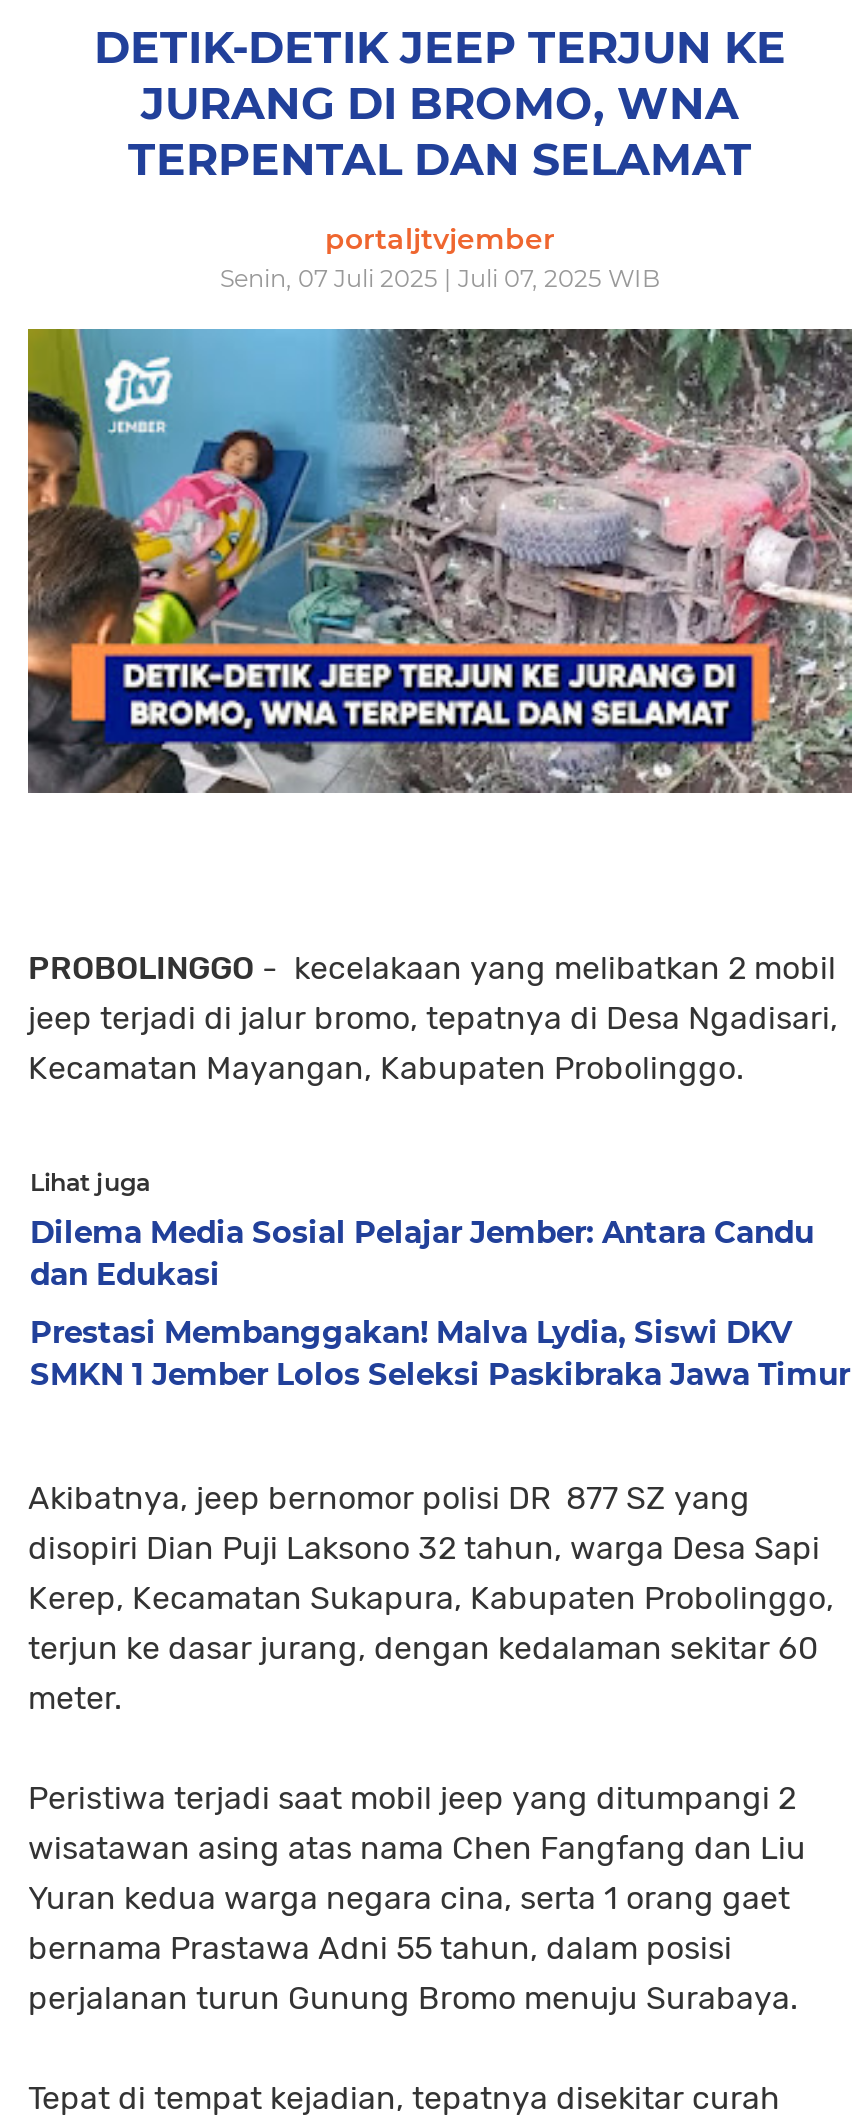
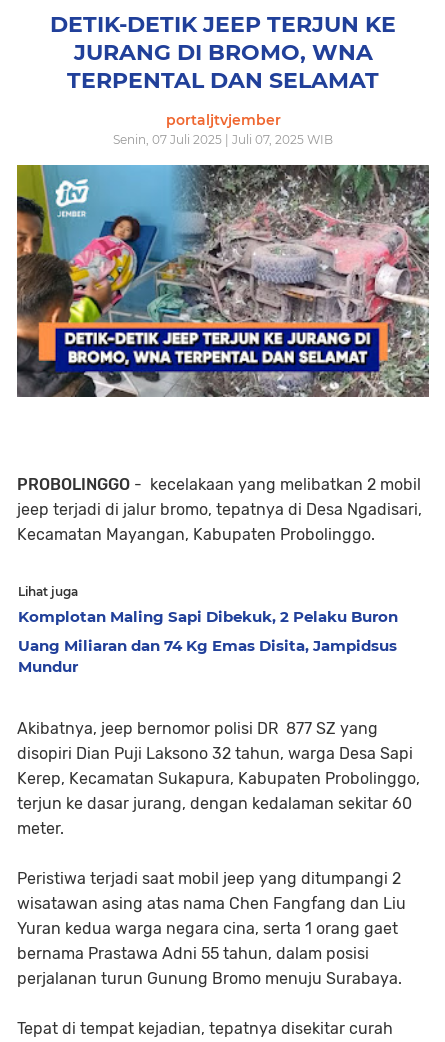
- Dilema Media Sosial Pelajar Jember: Antara Candu
- dan Edukasi
+ Komplotan Maling Sapi Dibekuk, 2 Pelaku Buron

- Prestasi Membanggakan! Malva Lydia, Siswi DKV
- SMKN 1 Jember Lolos Seleksi Paskibraka Jawa Timur
+ Uang Miliaran dan 74 Kg Emas Disita, Jampidsus
+ Mundur
